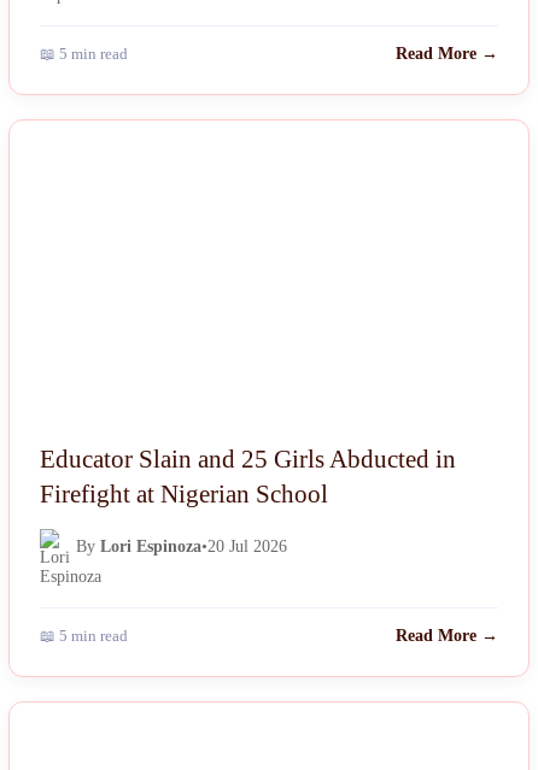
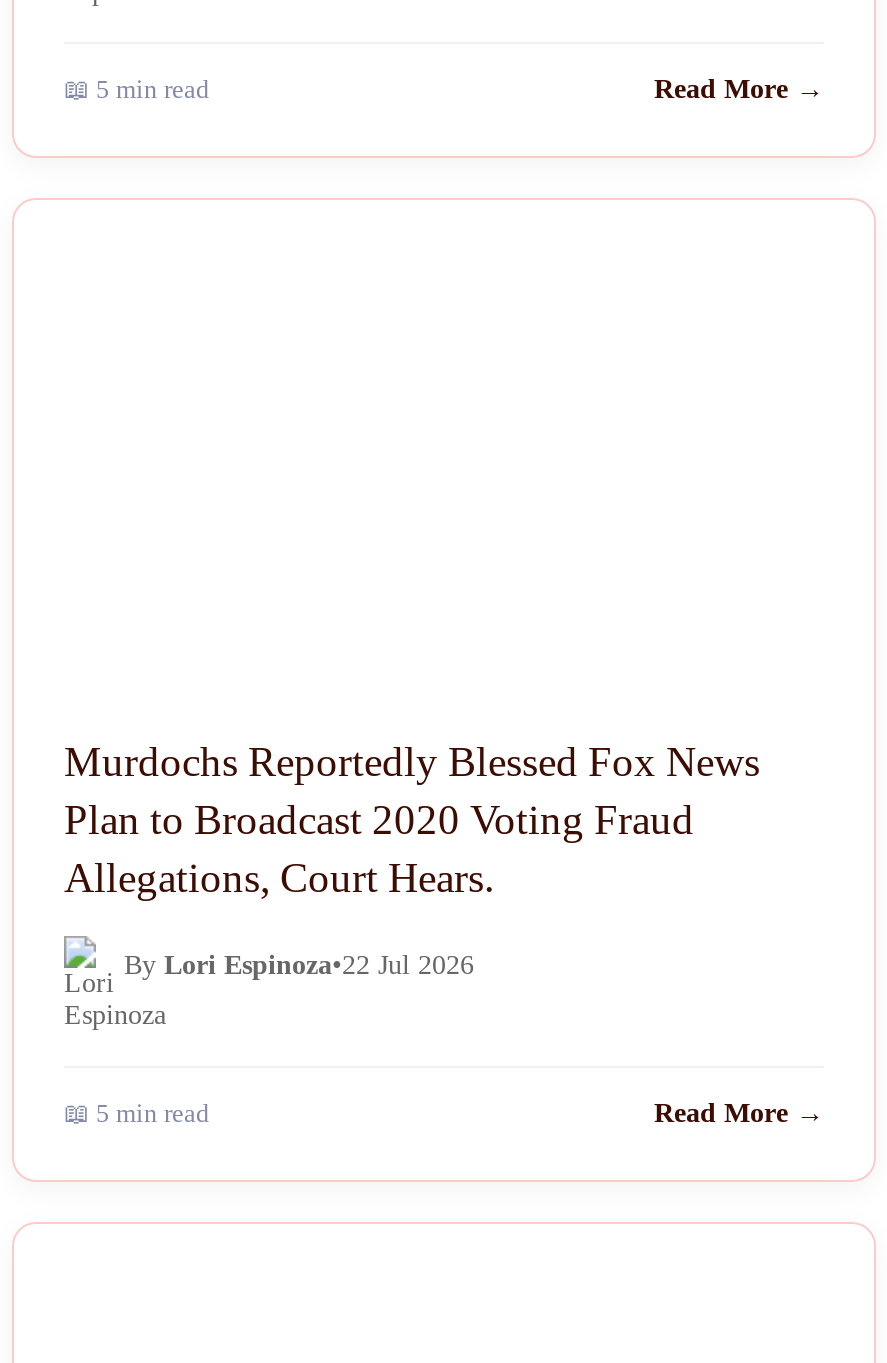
- Educator Slain and 25 Girls Abducted in
- Firefight at Nigerian School
+ Murdochs Reportedly Blessed Fox News
+ Plan to Broadcast 2020 Voting Fraud
+ Allegations, Court Hears.

- By Lori Espinoza•20 Jul 2026
+ By Lori Espinoza•22 Jul 2026
